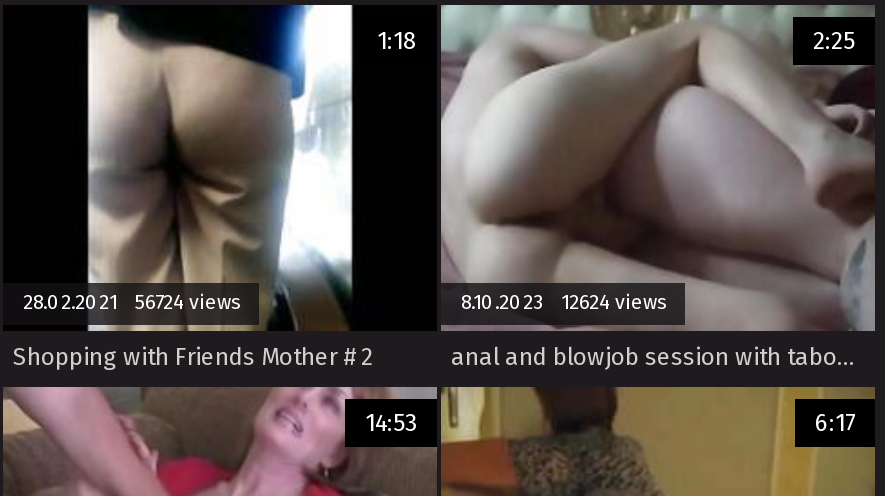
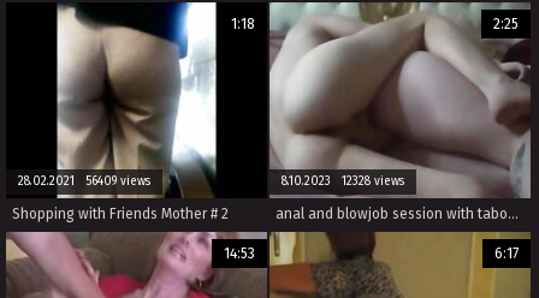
- 28.02.2021 56724 views
+ 28.02.2021 56409 views

- 8.10.2023 12624 views
+ 8.10.2023 12328 views
